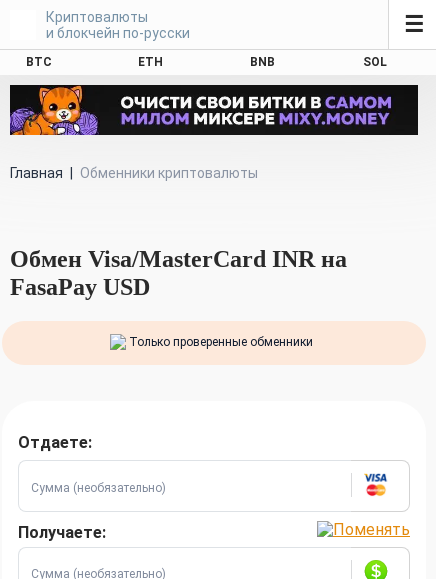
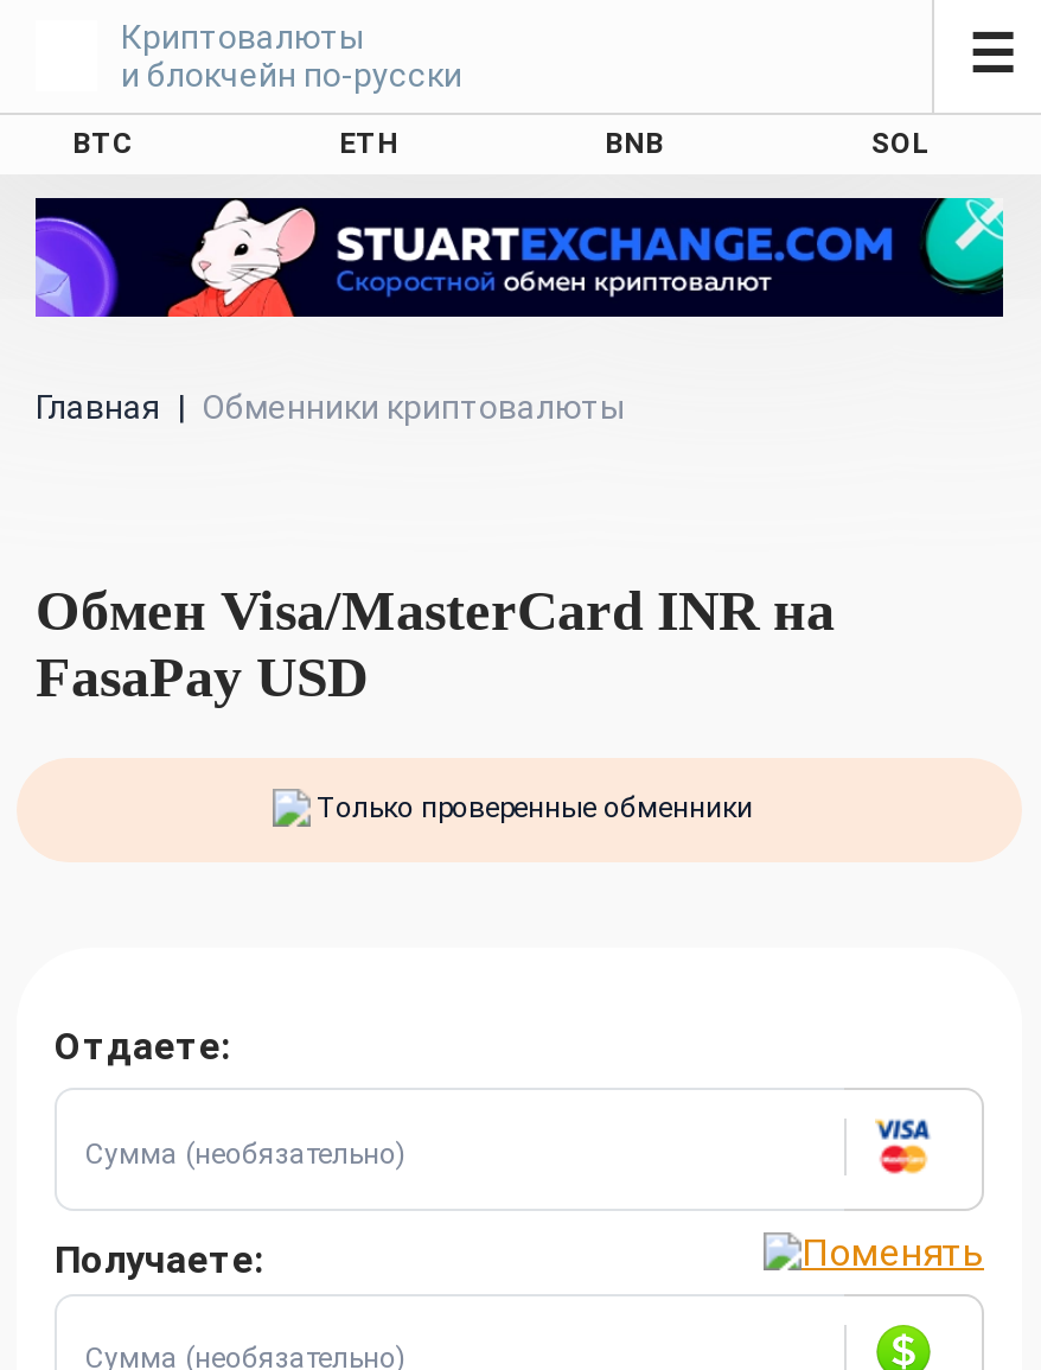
- [image]
+ [image]
